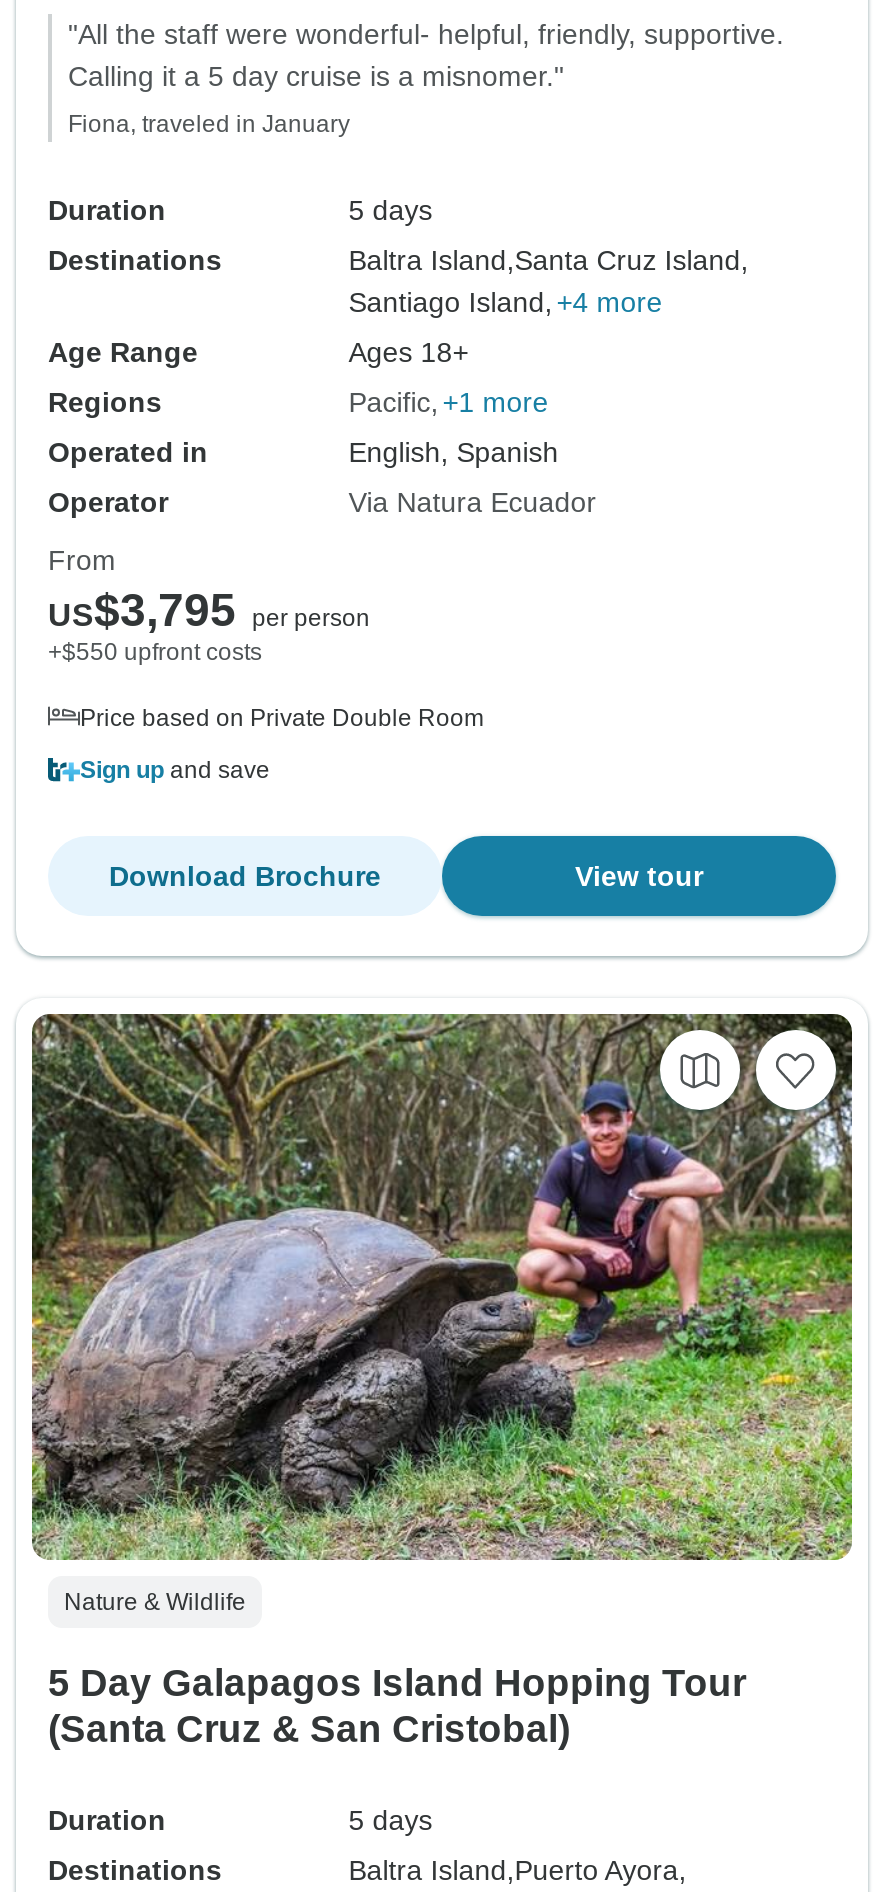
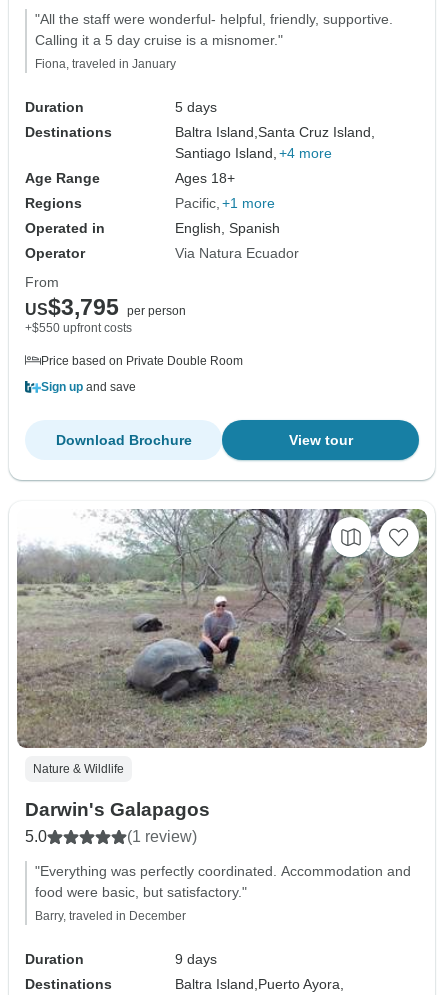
- [image]
+ [image]

moved up: Nature & Wildlife

- 5 Day Galapagos Island Hopping Tour
- (Santa Cruz & San Cristobal)
+ Darwin's Galapagos
+ 5.0
+ (1 review)
+ "Everything was perfectly coordinated. Accommodation and
+ food were basic, but satisfactory."
+ Barry, traveled in December

- 5 days
+ 9 days
